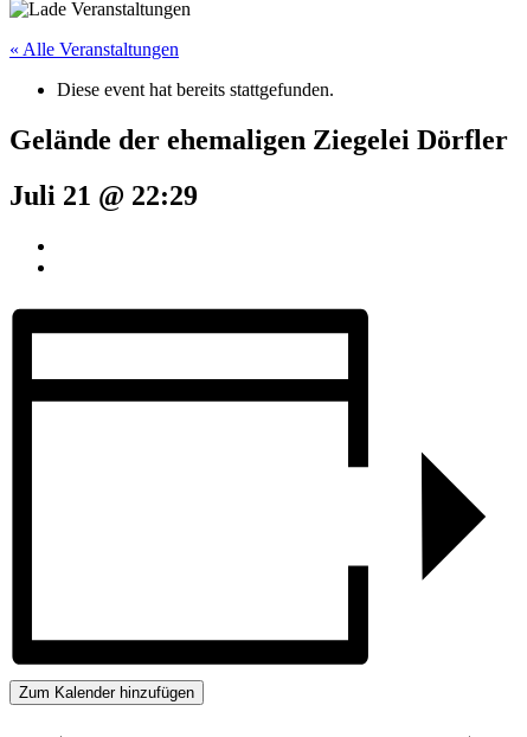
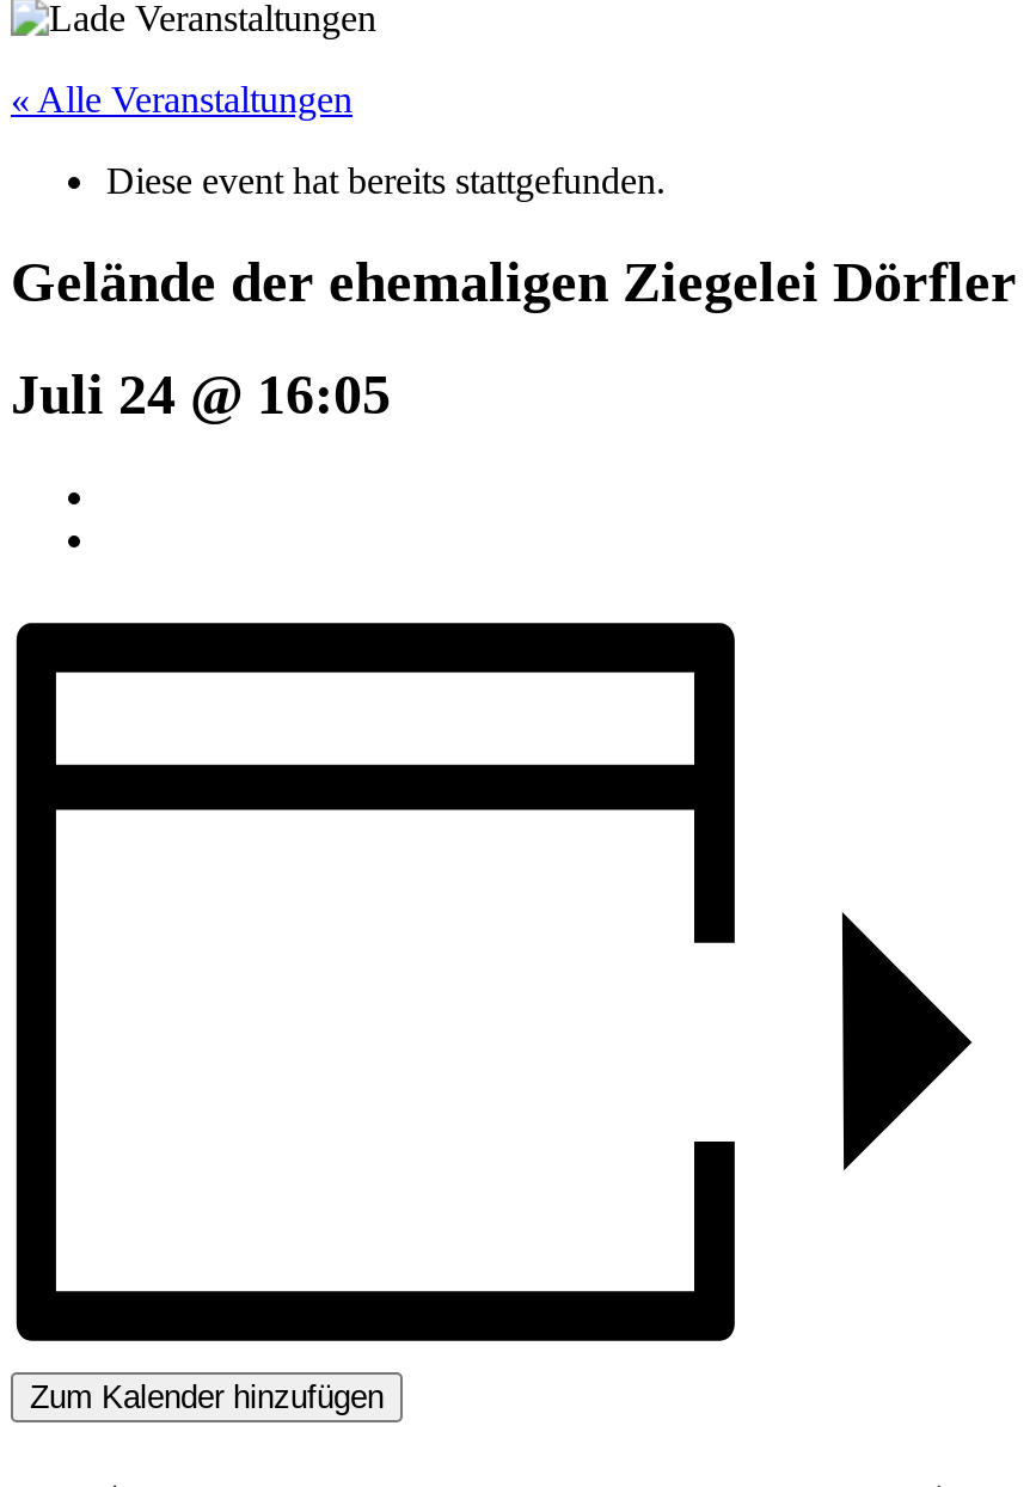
- Juli 21 @ 22:29
+ Juli 24 @ 16:05
